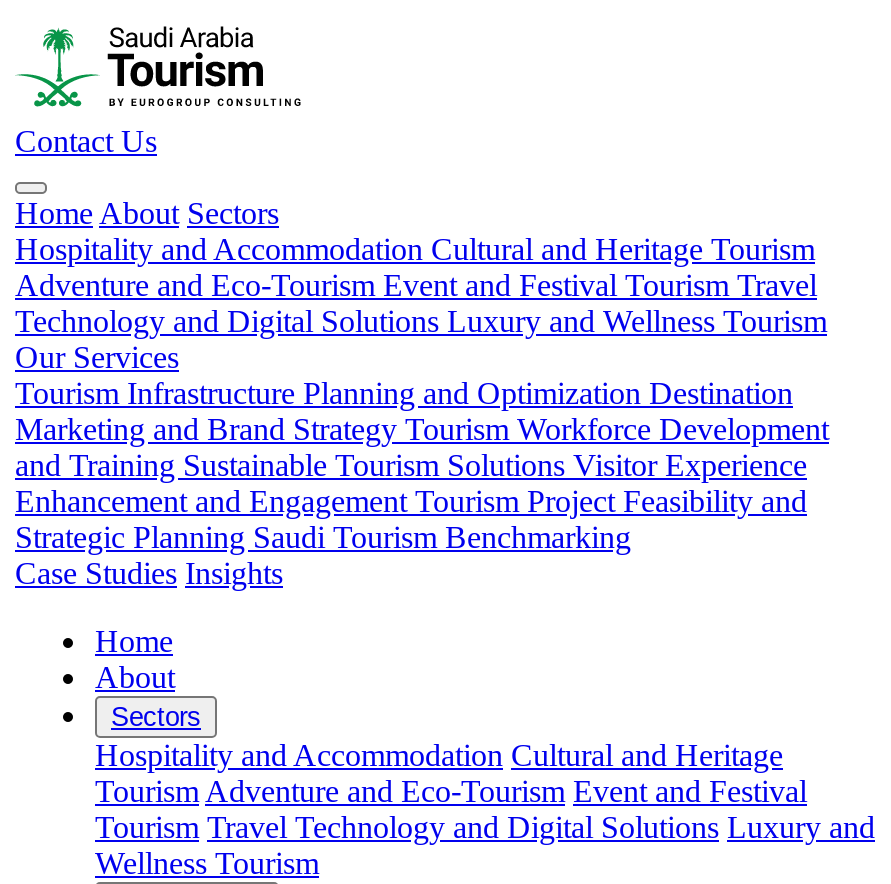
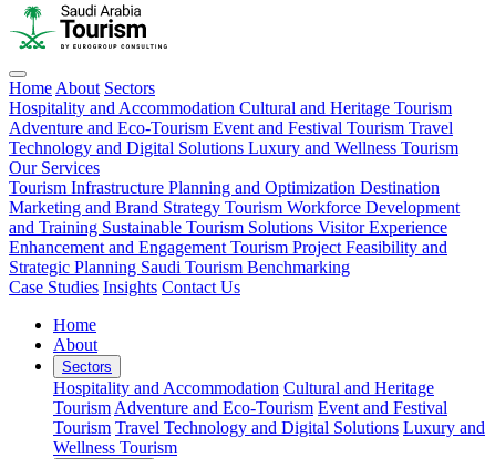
- Contact Us

- Case Studies Insights
+ Case Studies Insights Contact Us
